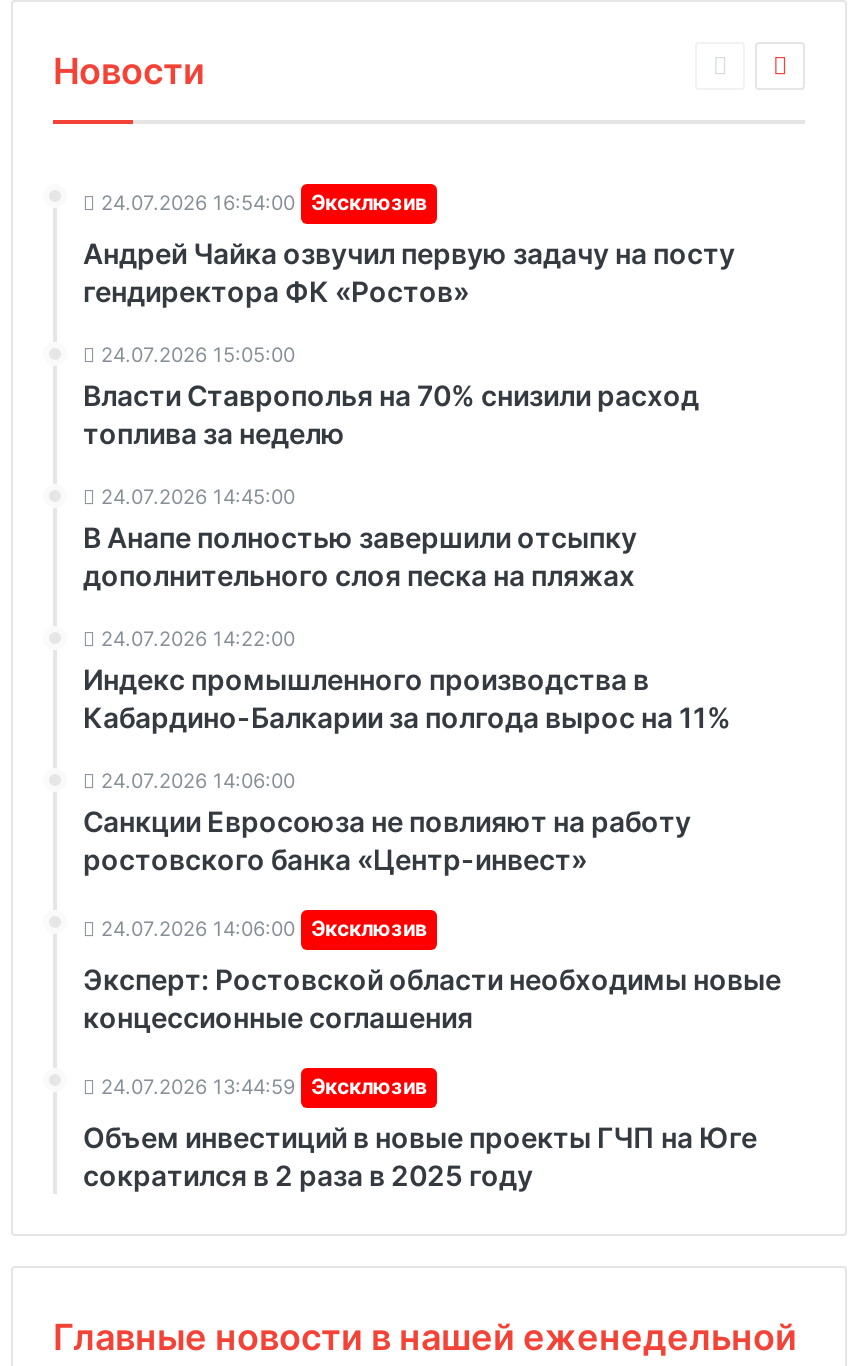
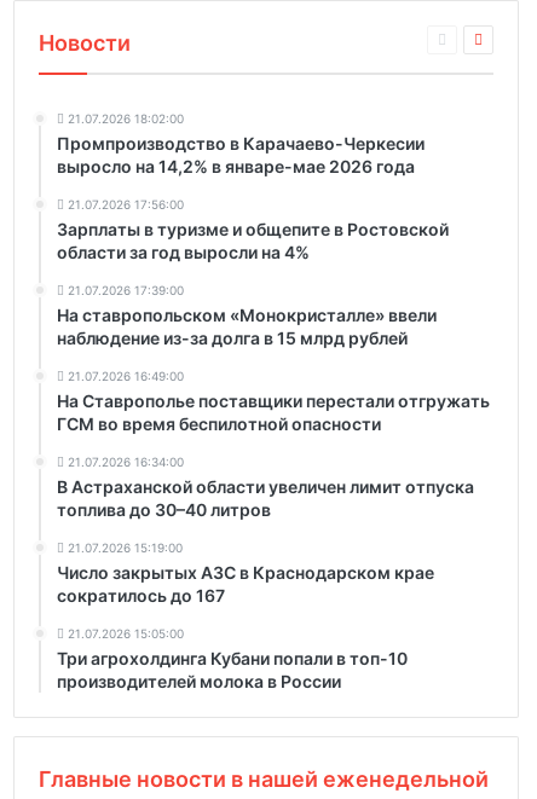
- 24.07.2026 16:54:00
- Эксклюзив
- Андрей Чайка озвучил первую задачу на посту
- гендиректора ФК «Ростов»
- 24.07.2026 15:05:00
- Власти Ставрополья на 70% снизили расход
- топлива за неделю
- 24.07.2026 14:45:00
- В Анапе полностью завершили отсыпку
- дополнительного слоя песка на пляжах
- 24.07.2026 14:22:00
- Индекс промышленного производства в
- Кабардино-Балкарии за полгода вырос на 11%
- 24.07.2026 14:06:00
- Санкции Евросоюза не повлияют на работу
- ростовского банка «Центр-инвест»
- 24.07.2026 14:06:00
- Эксклюзив
- Эксперт: Ростовской области необходимы новые
- концессионные соглашения
- 24.07.2026 13:44:59
- Эксклюзив
- Объем инвестиций в новые проекты ГЧП на Юге
- сократился в 2 раза в 2025 году
+ 21.07.2026 18:02:00
+ Промпроизводство в Карачаево-Черкесии
+ выросло на 14,2% в январе-мае 2026 года
+ 21.07.2026 17:56:00
+ Зарплаты в туризме и общепите в Ростовской
+ области за год выросли на 4%
+ 21.07.2026 17:39:00
+ На ставропольском «Монокристалле» ввели
+ наблюдение из-за долга в 15 млрд рублей
+ 21.07.2026 16:49:00
+ На Ставрополье поставщики перестали отгружать
+ ГСМ во время беспилотной опасности
+ 21.07.2026 16:34:00
+ В Астраханской области увеличен лимит отпуска
+ топлива до 30–40 литров
+ 21.07.2026 15:19:00
+ Число закрытых АЗС в Краснодарском крае
+ сократилось до 167
+ 21.07.2026 15:05:00
+ Три агрохолдинга Кубани попали в топ-10
+ производителей молока в России
